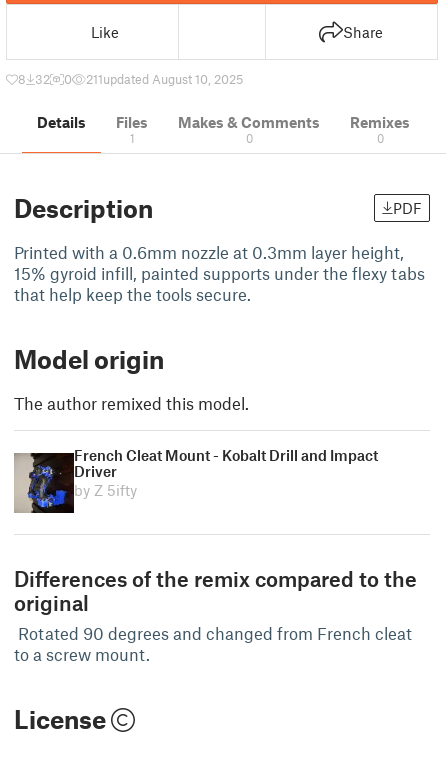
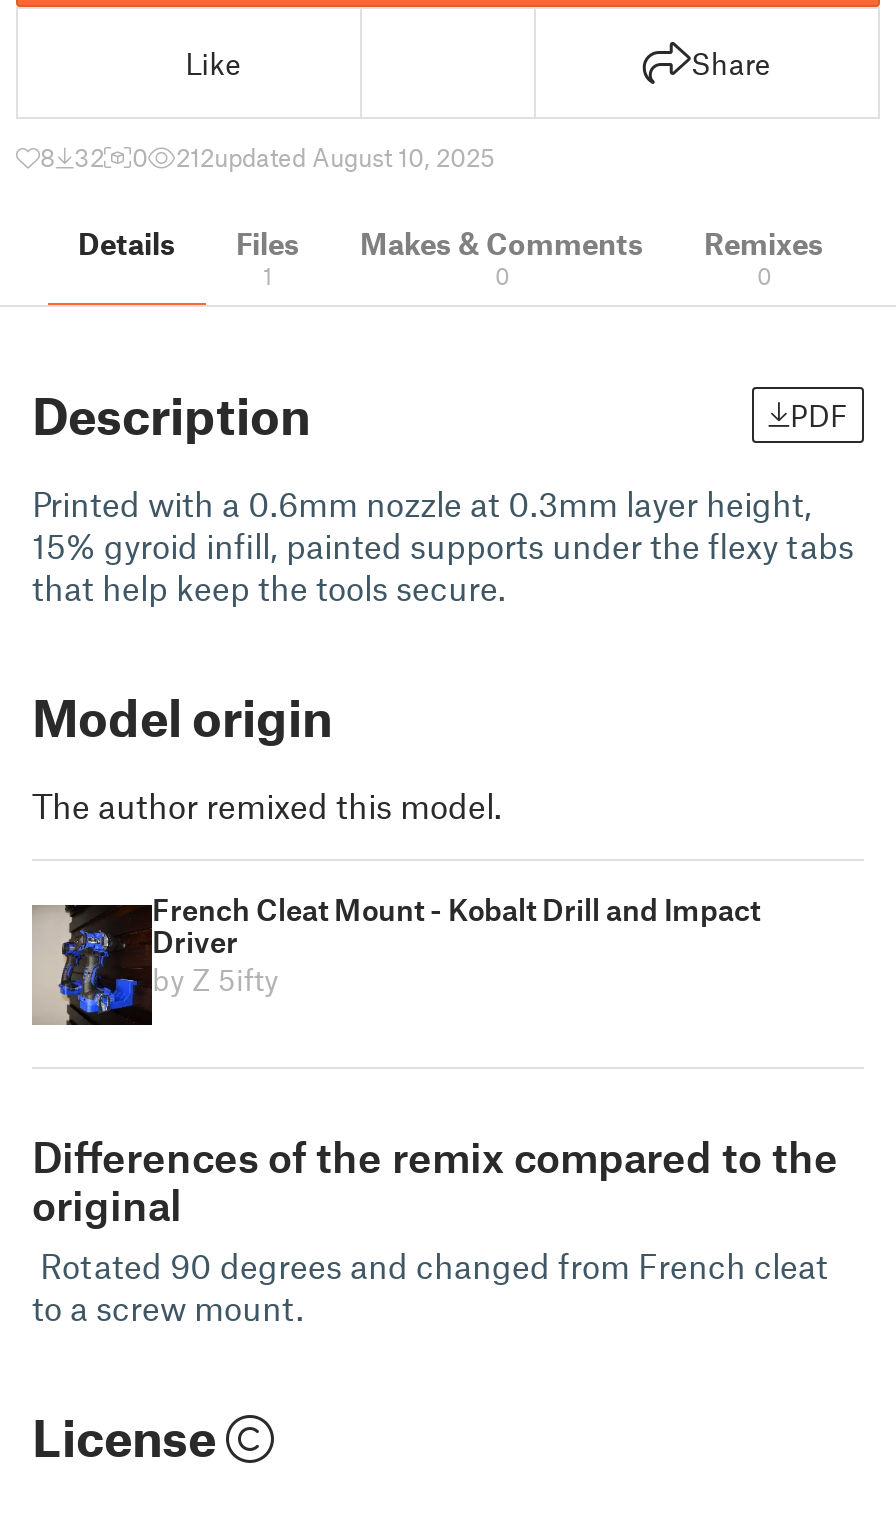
- 211updated August 10, 2025
+ 212updated August 10, 2025
